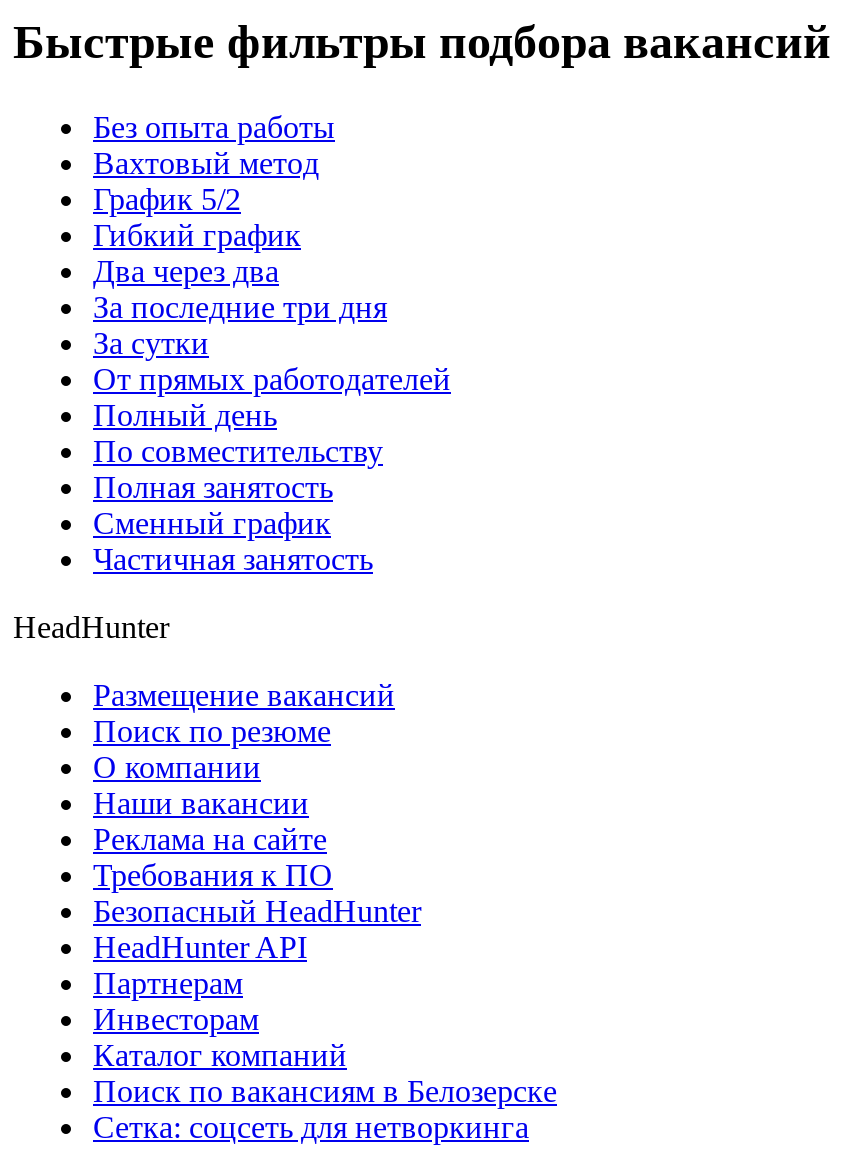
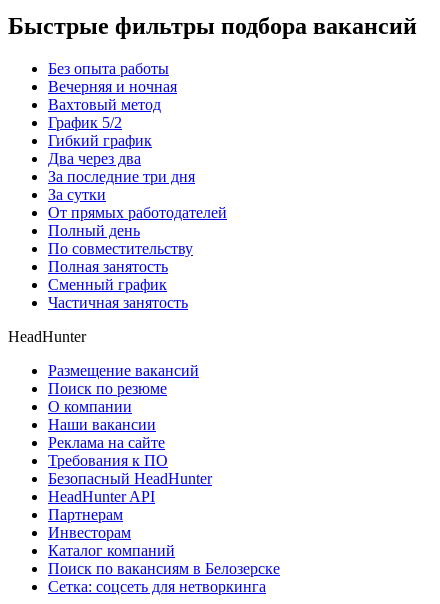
+ Вечерняя и ночная
